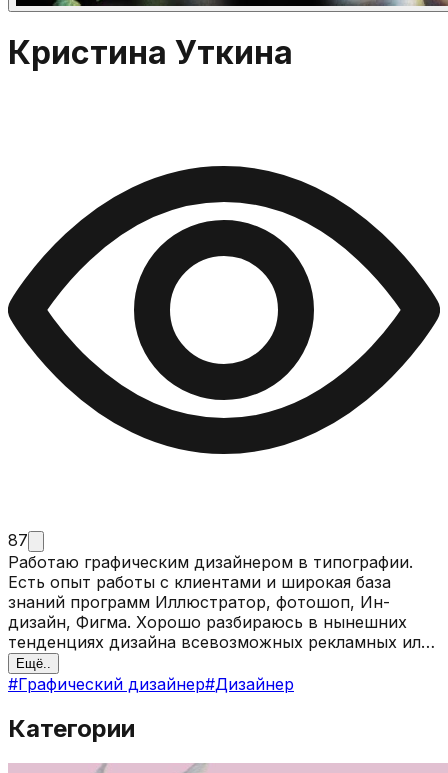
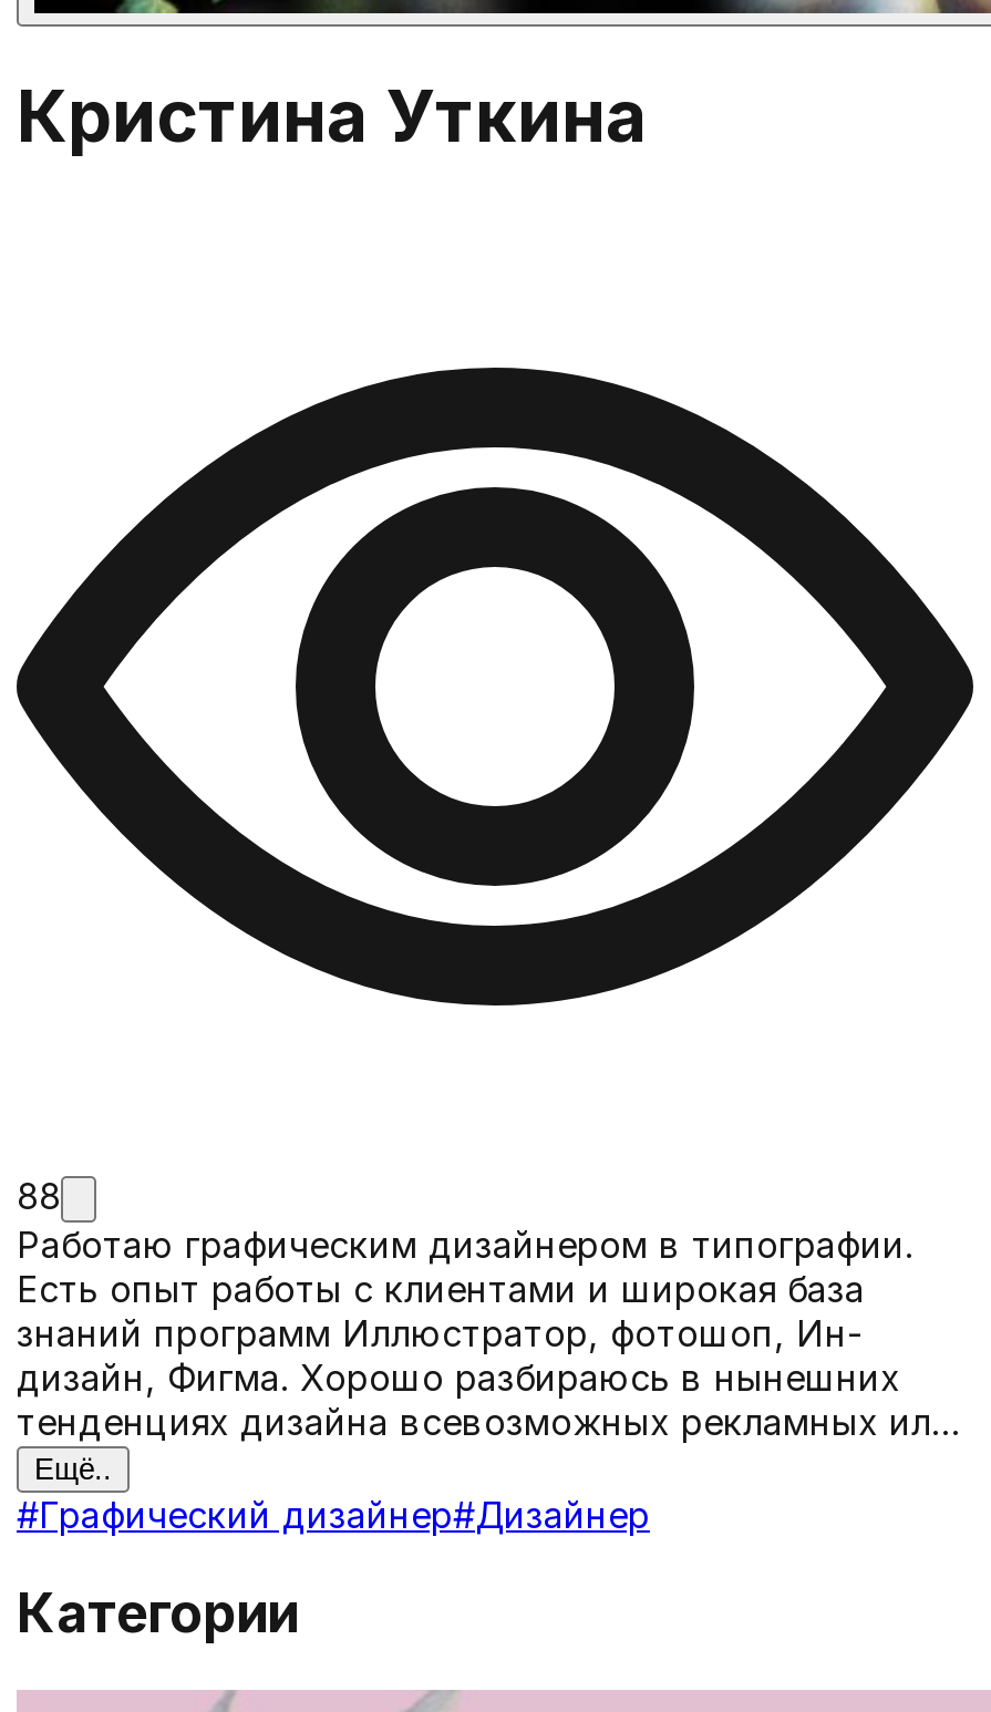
- 87
+ 88
